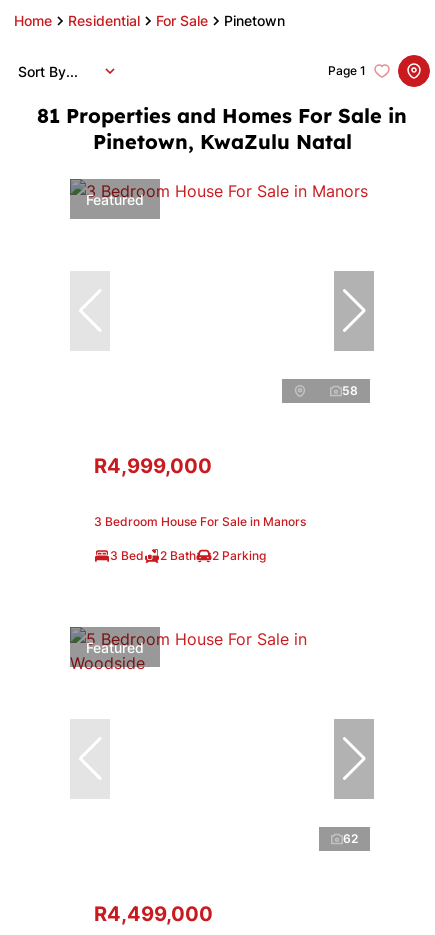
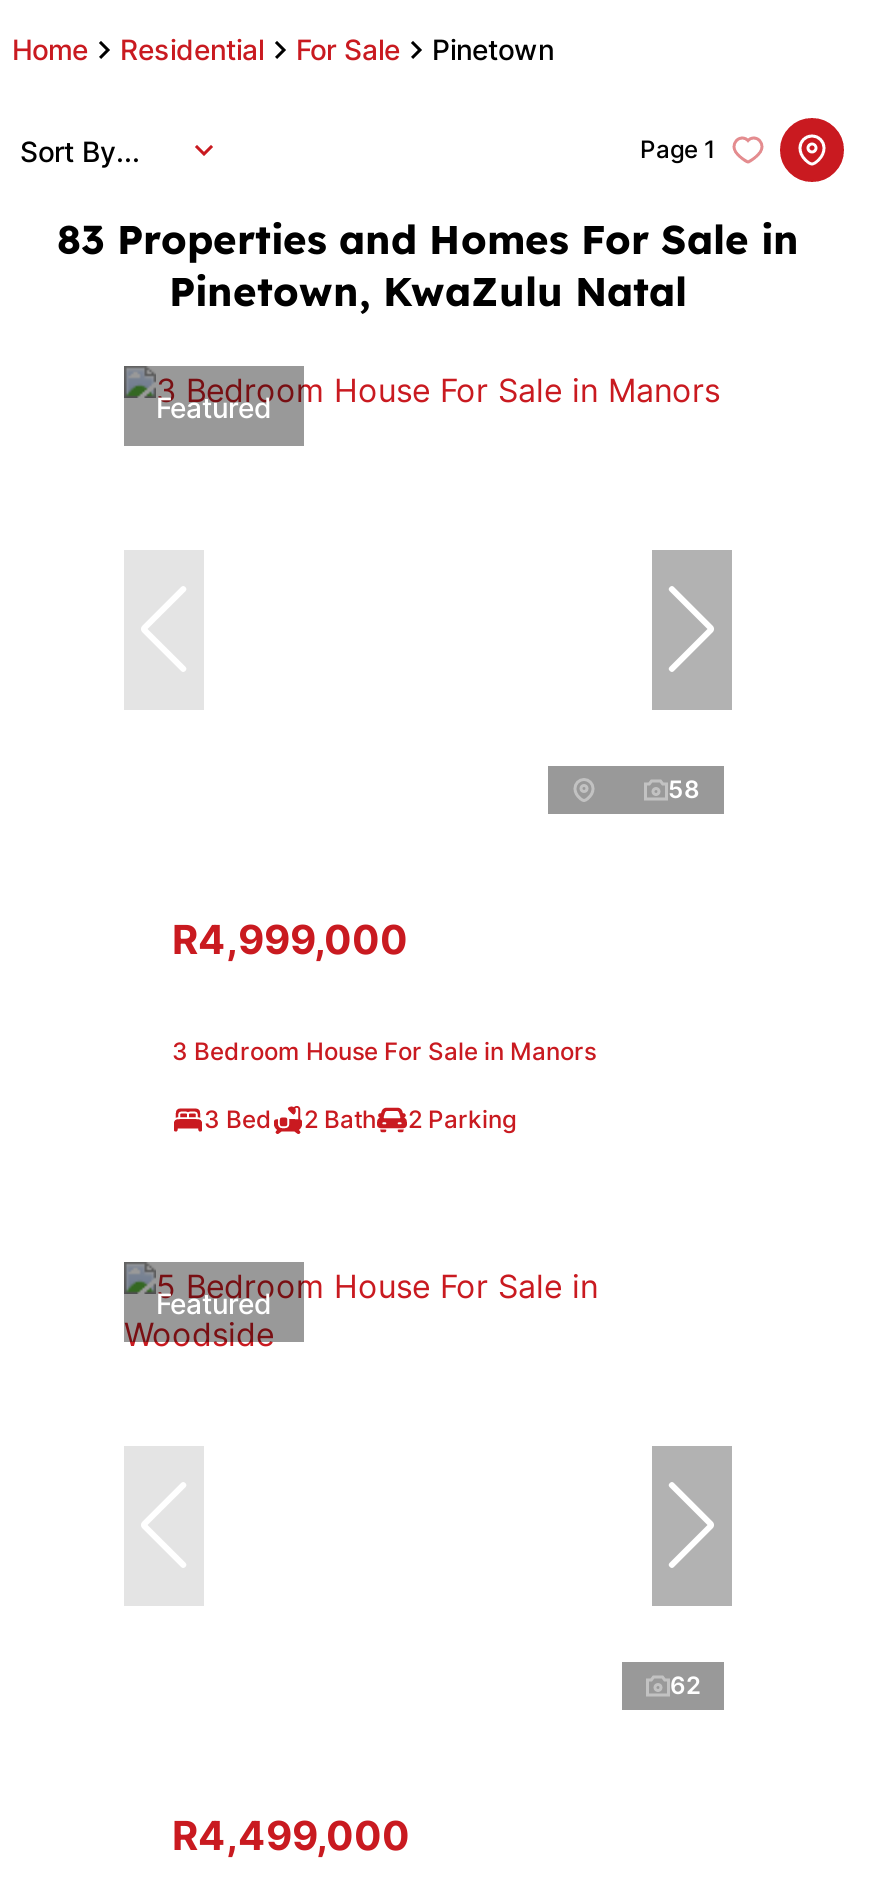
- 81 Properties and Homes For Sale in
+ 83 Properties and Homes For Sale in
